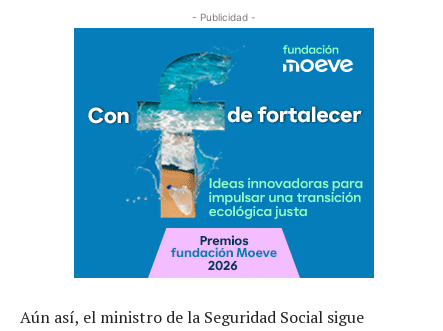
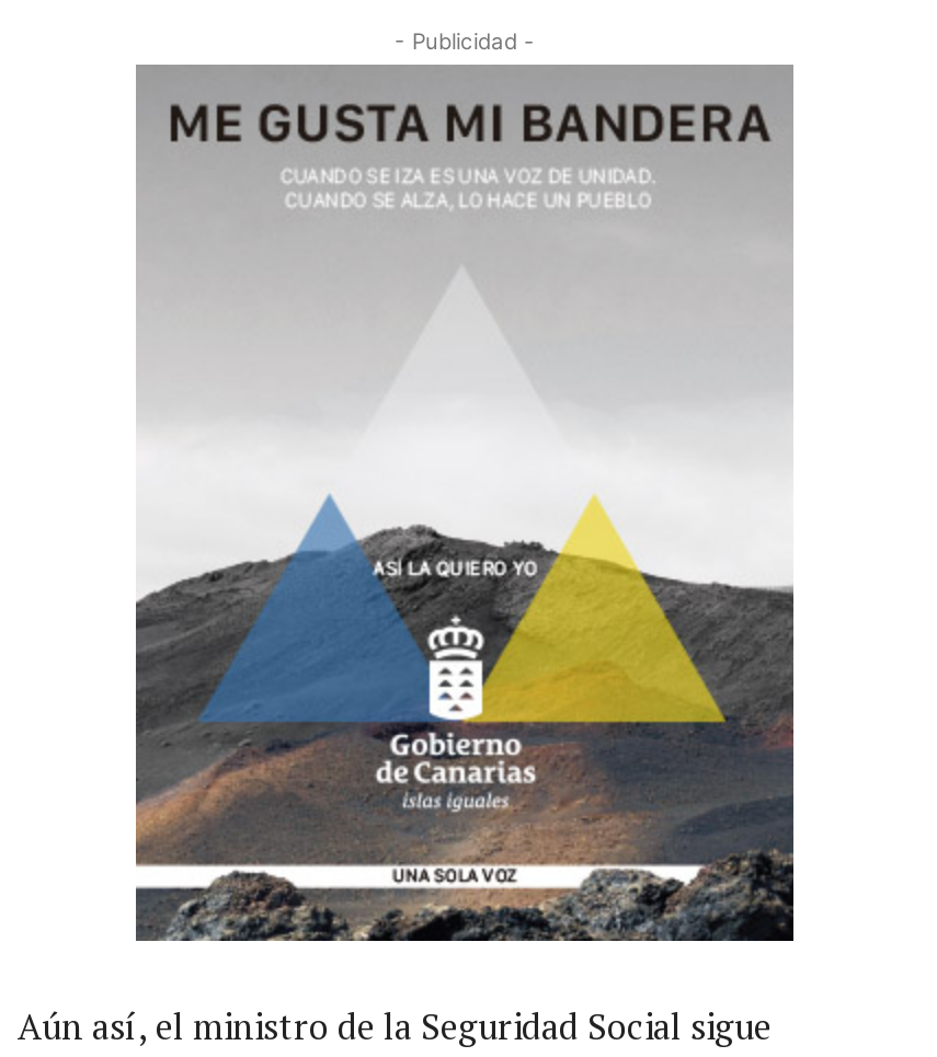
- [image]
+ [image]
